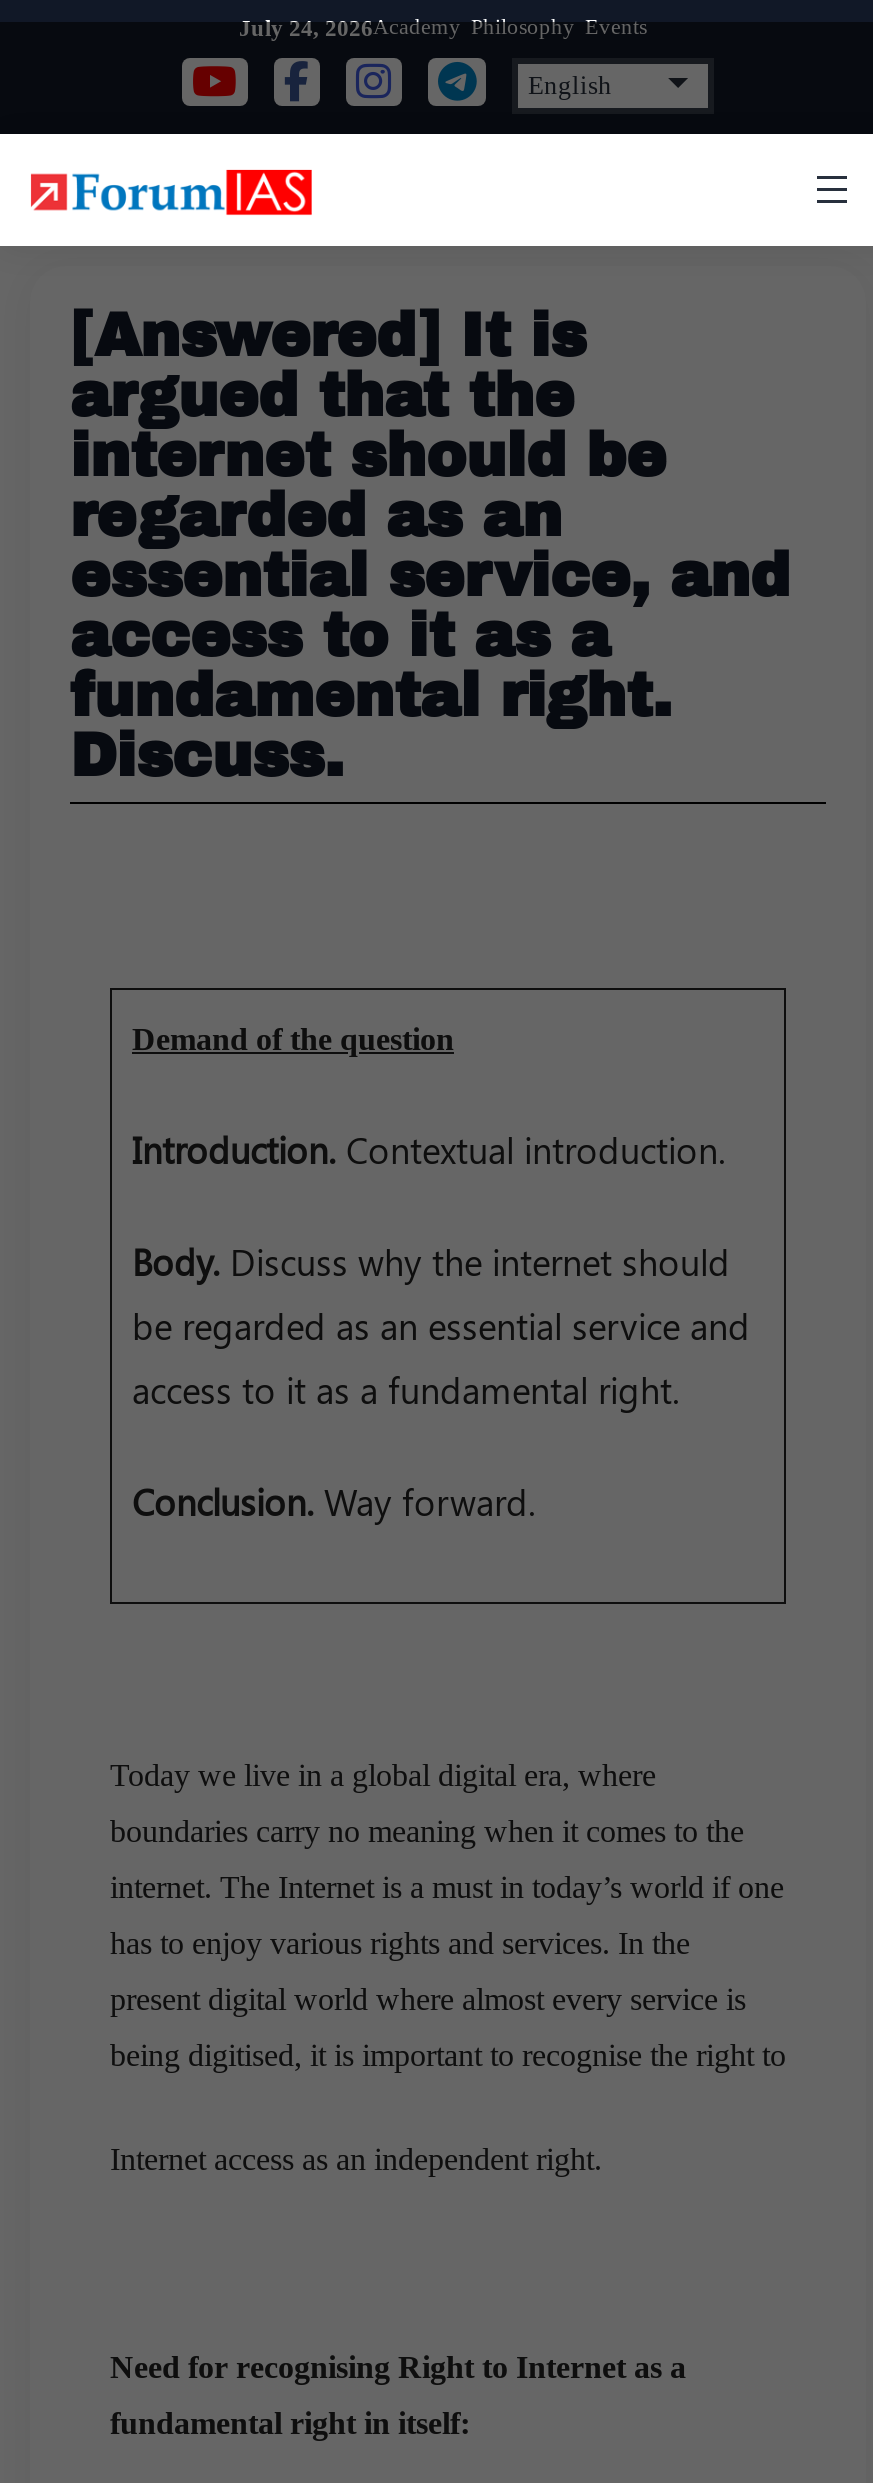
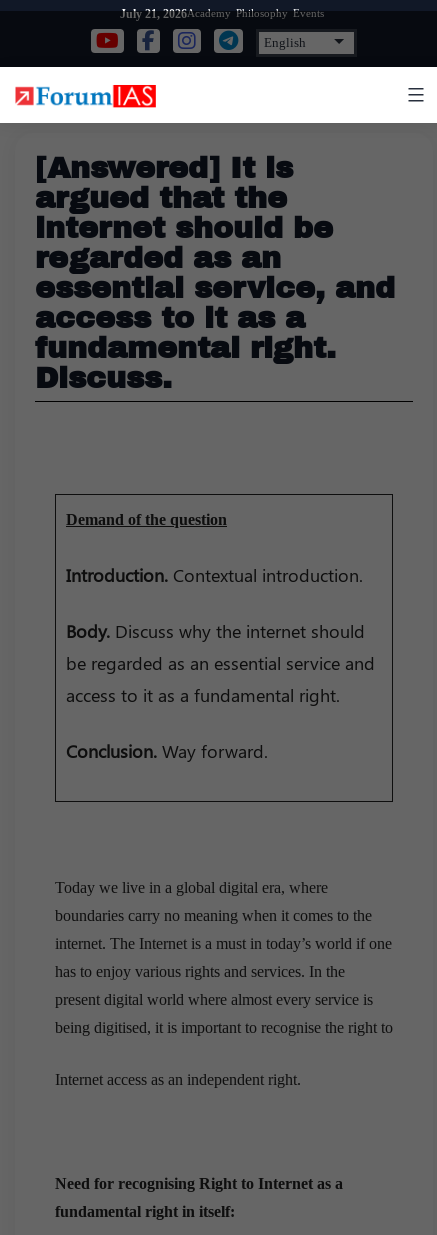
- July 24, 2026Academy Philosophy Events
+ July 21, 2026Academy Philosophy Events
